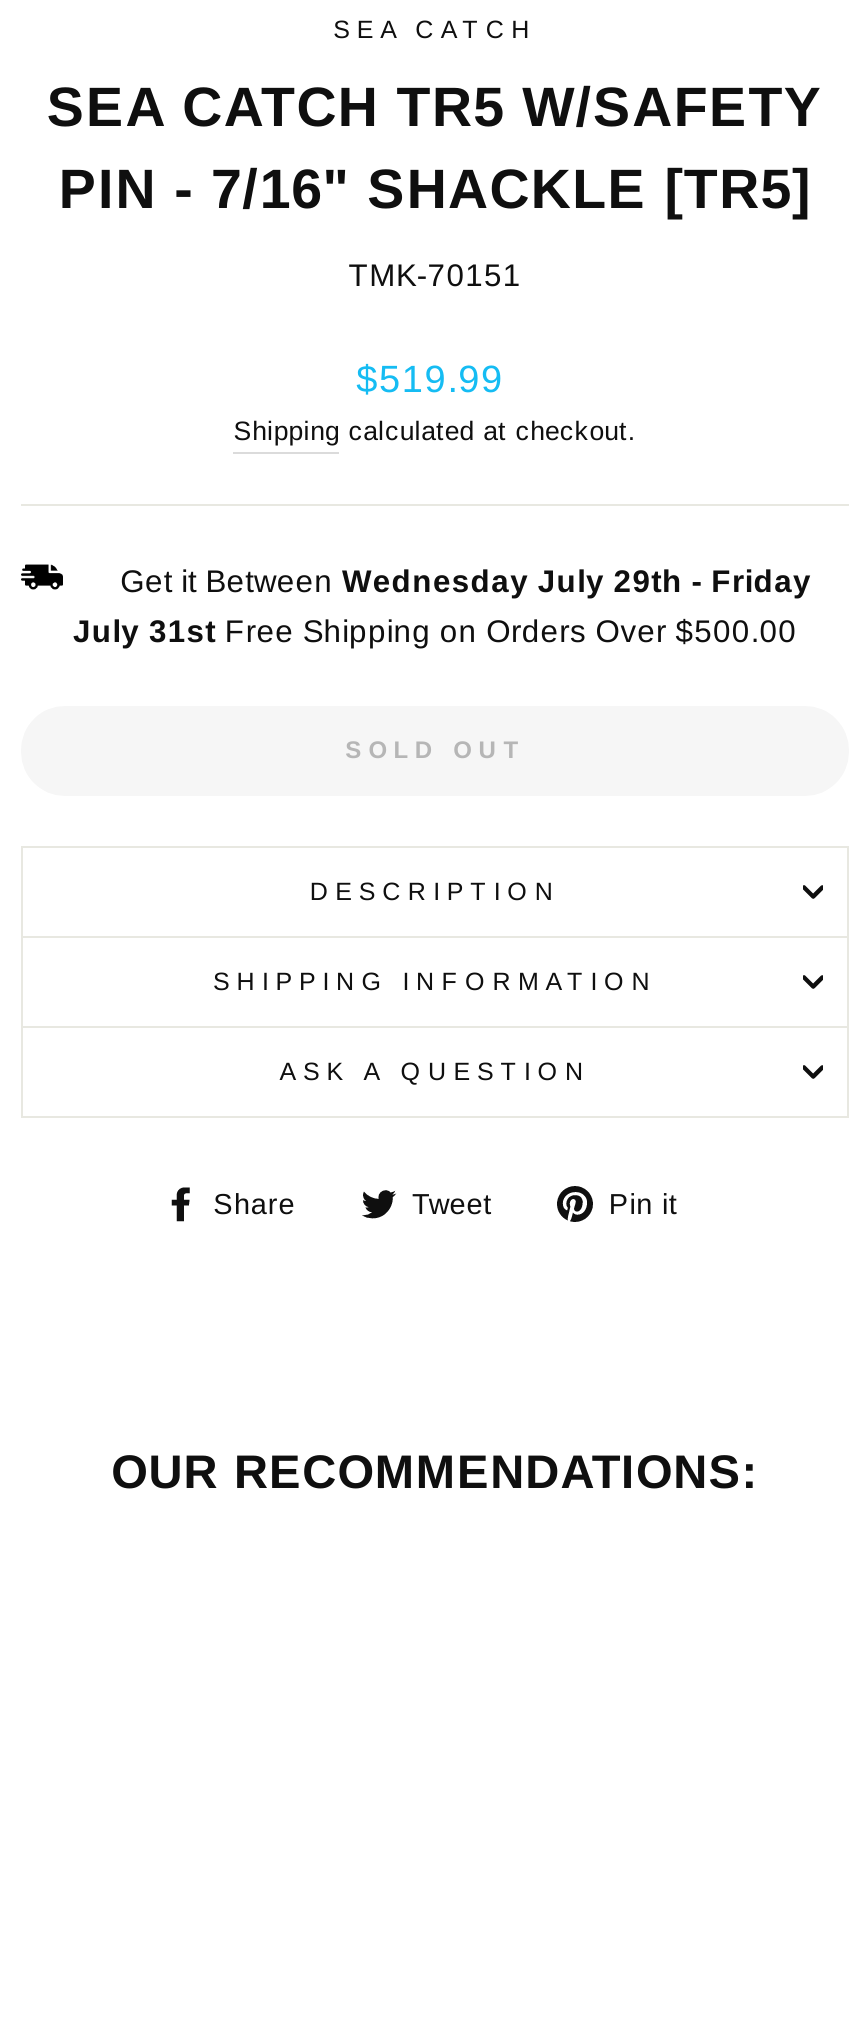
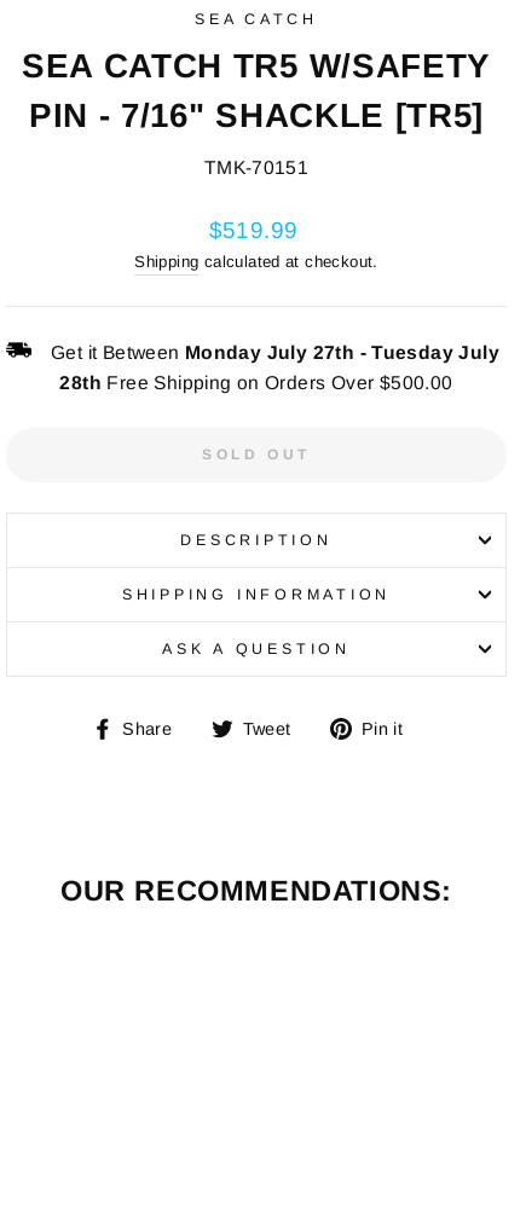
- Get it Between Wednesday July 29th - Friday
+ Get it Between Monday July 27th - Tuesday July

- July 31st Free Shipping on Orders Over $500.00
+ 28th Free Shipping on Orders Over $500.00
